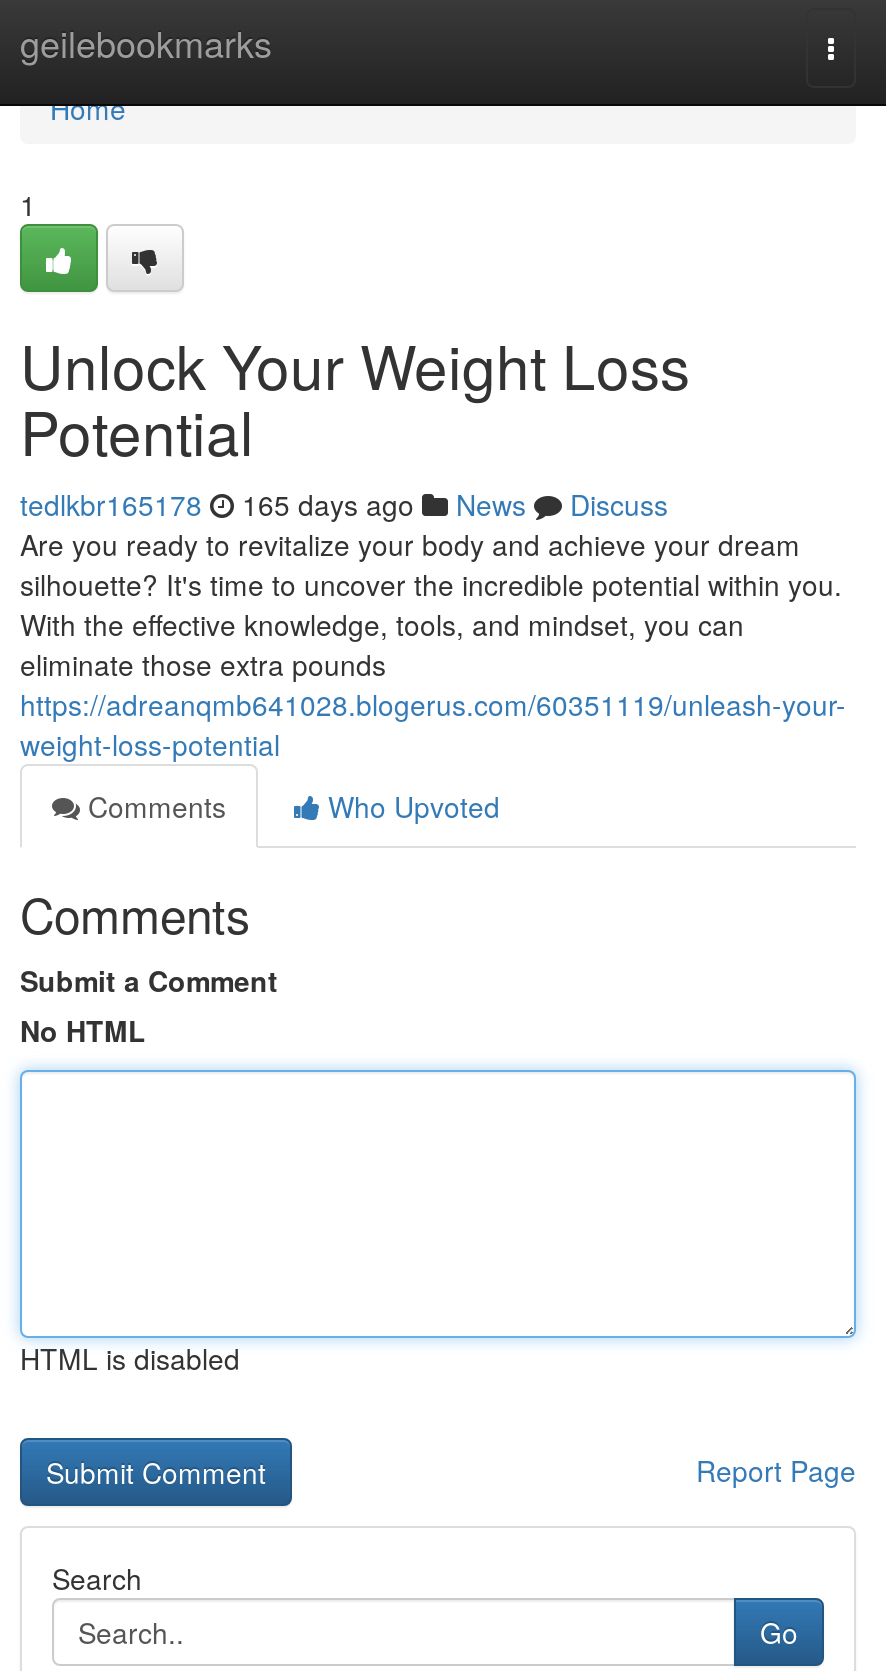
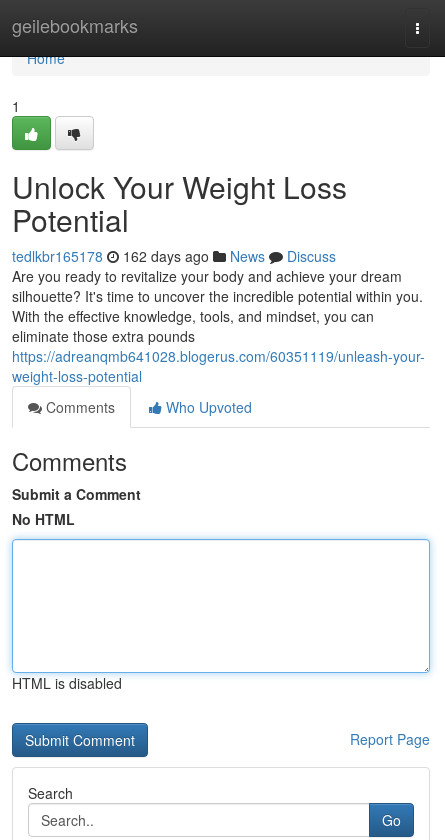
- tedlkbr165178 165 days ago News Discuss
+ tedlkbr165178 162 days ago News Discuss
